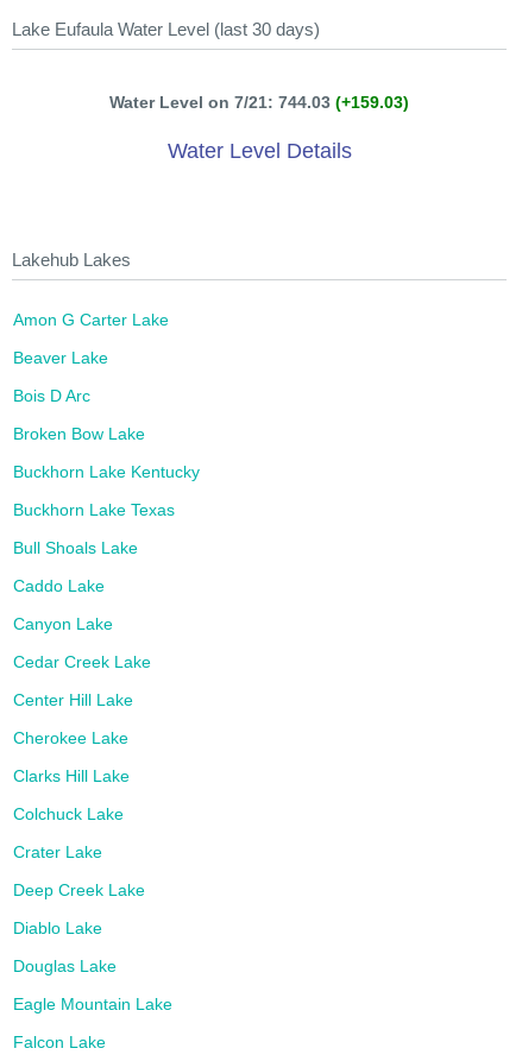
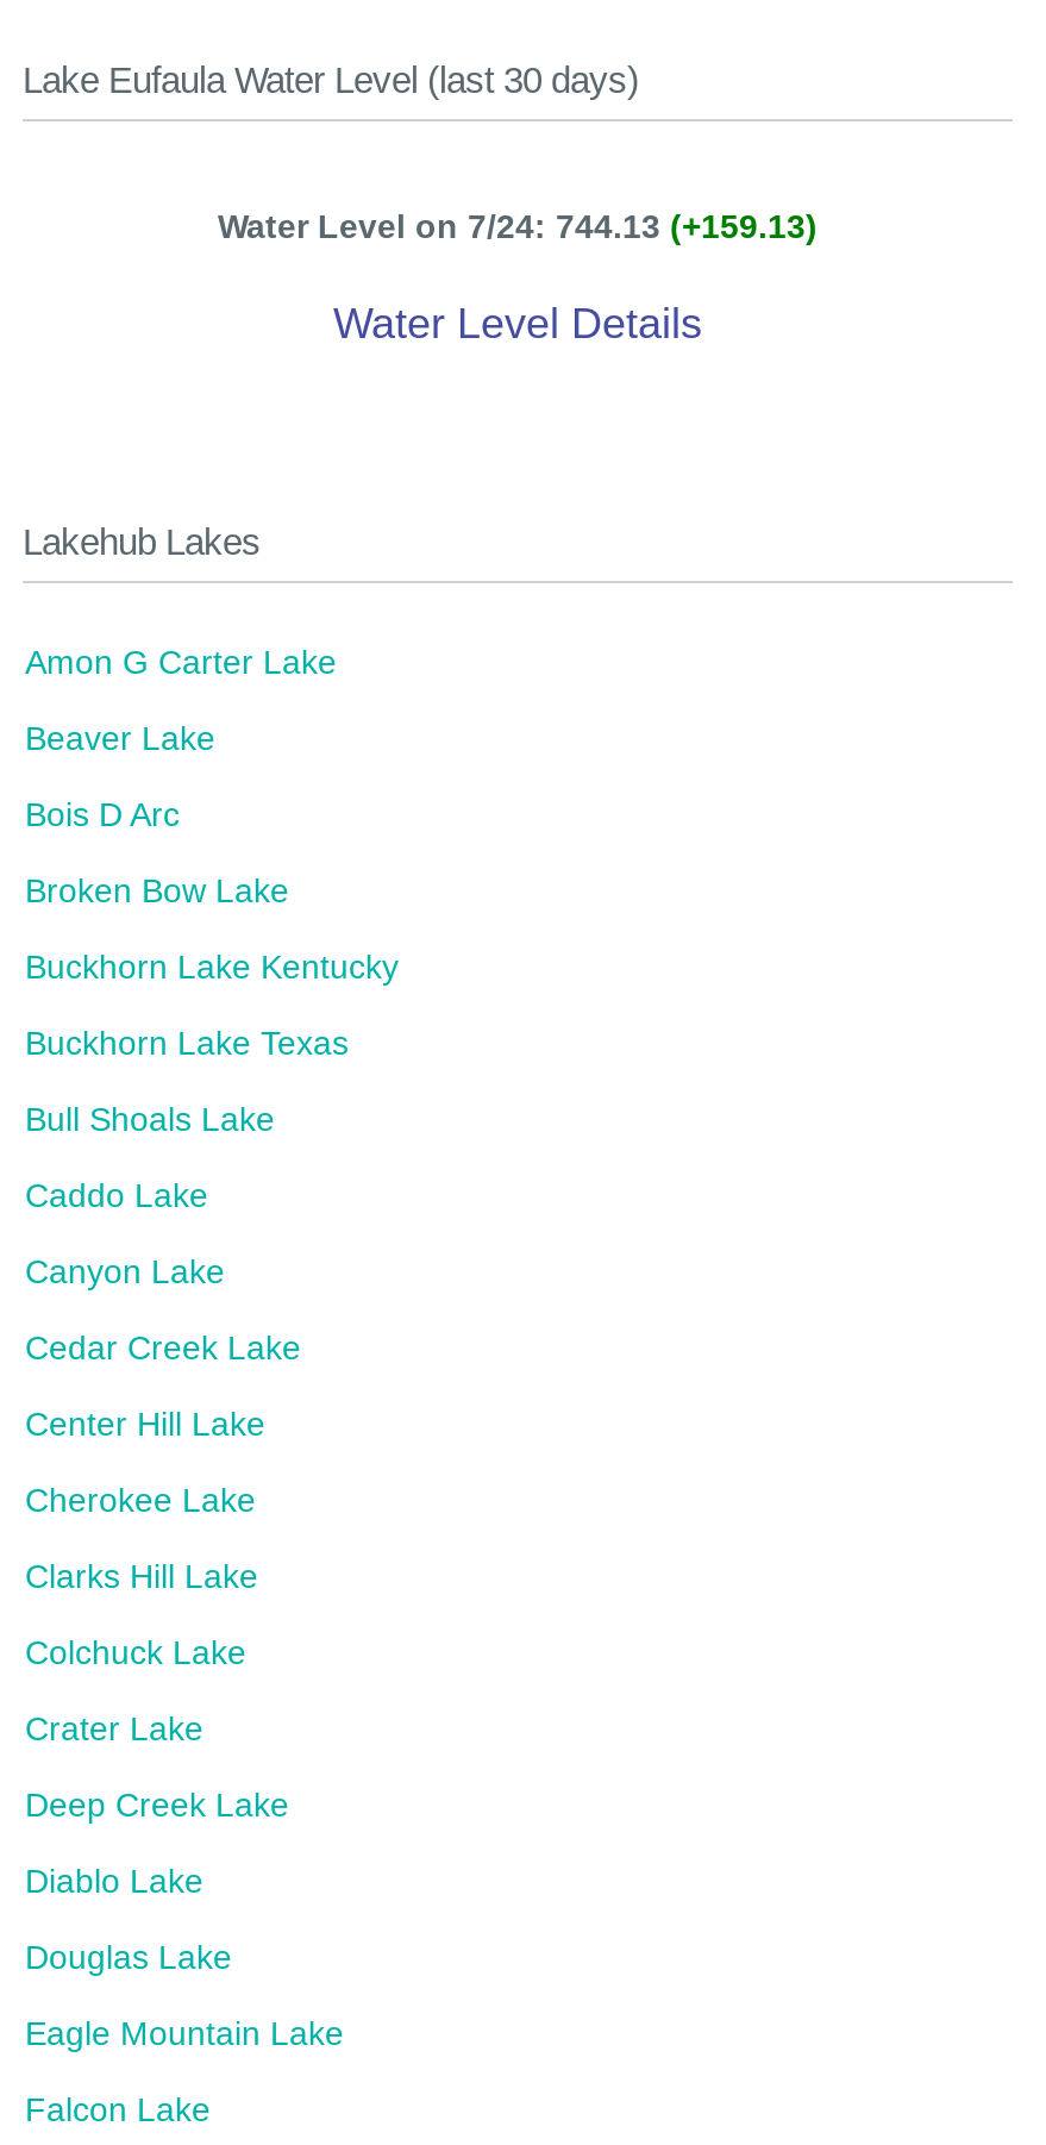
- Water Level on 7/21: 744.03 (+159.03)
+ Water Level on 7/24: 744.13 (+159.13)
